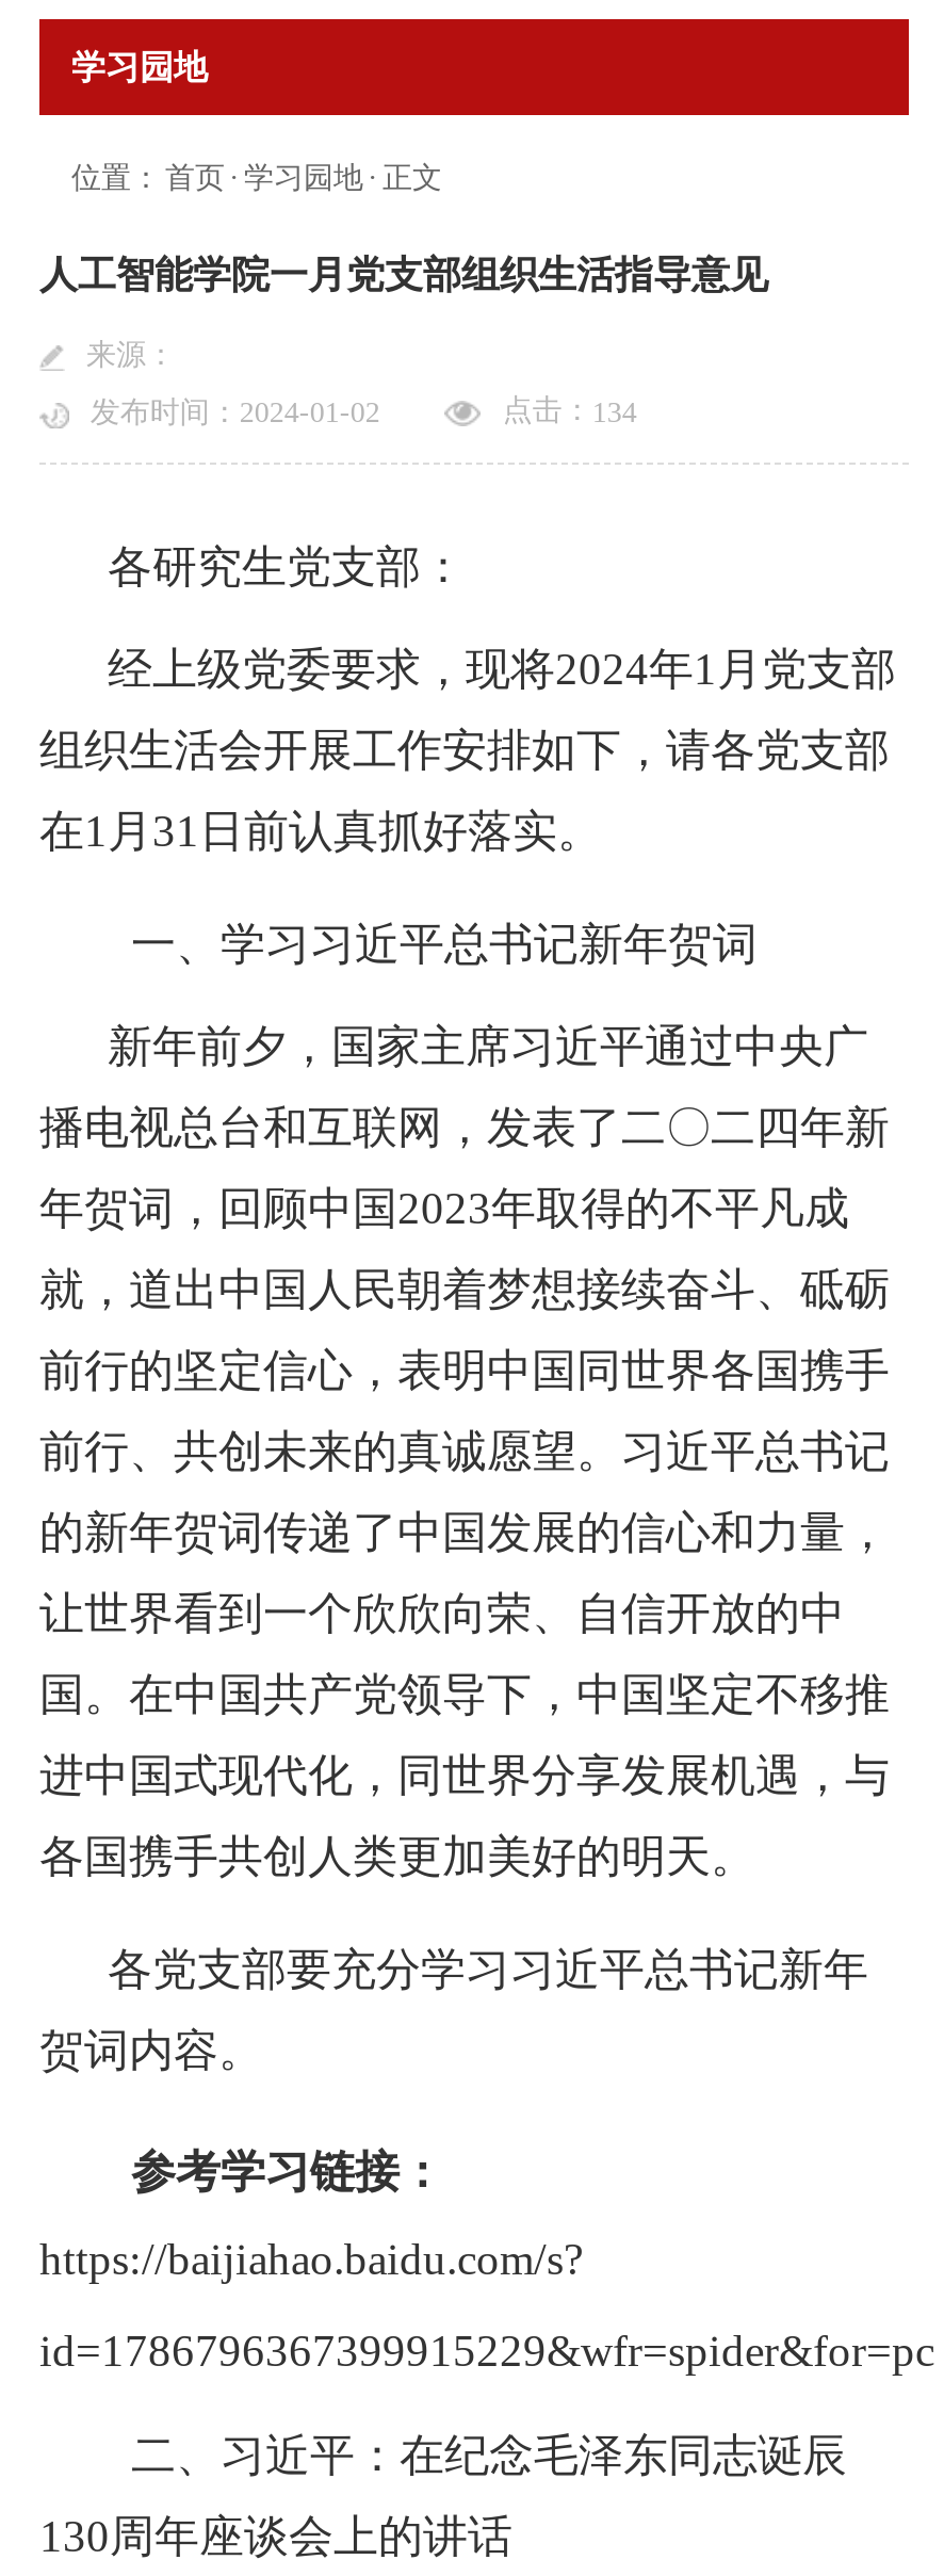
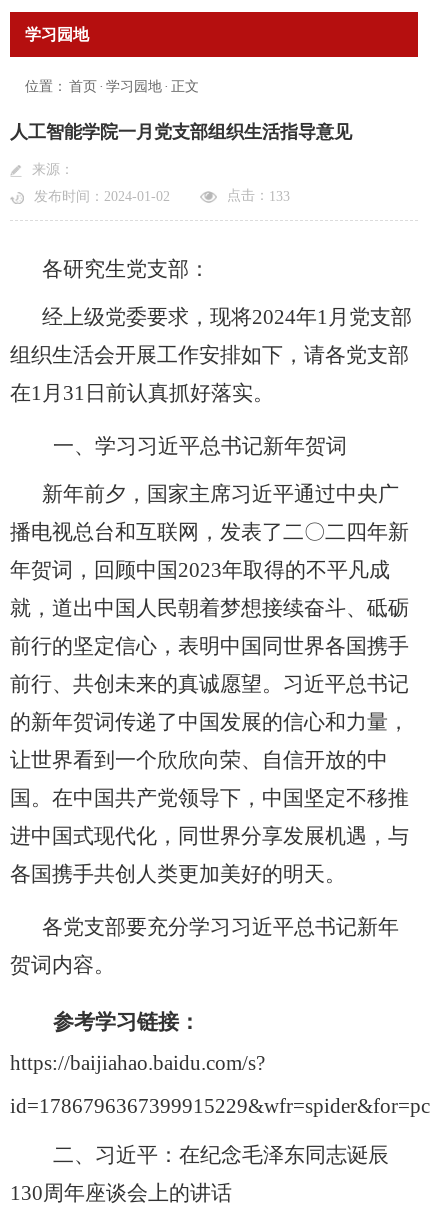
- 点击：134
+ 点击：133
